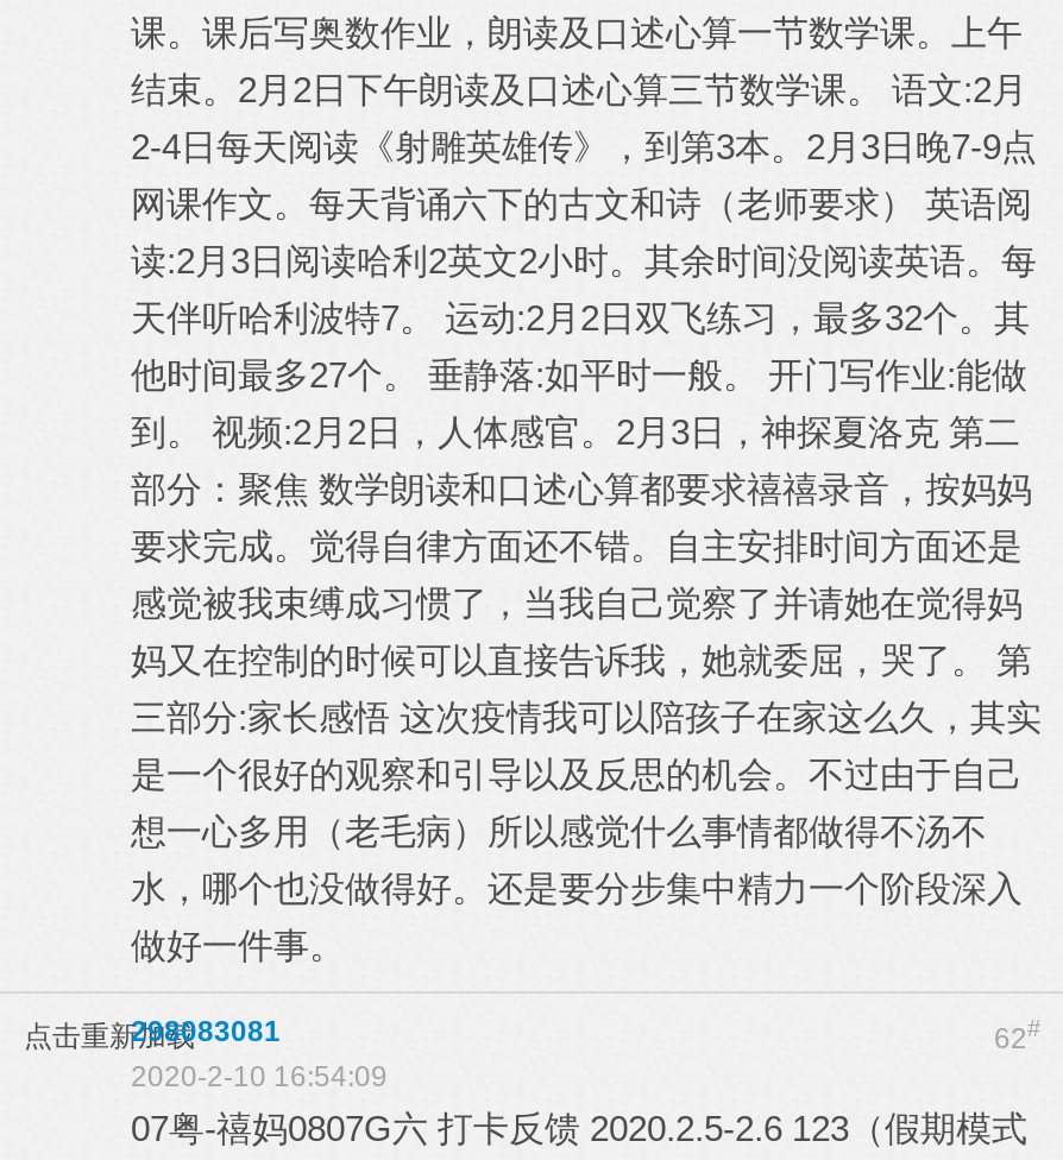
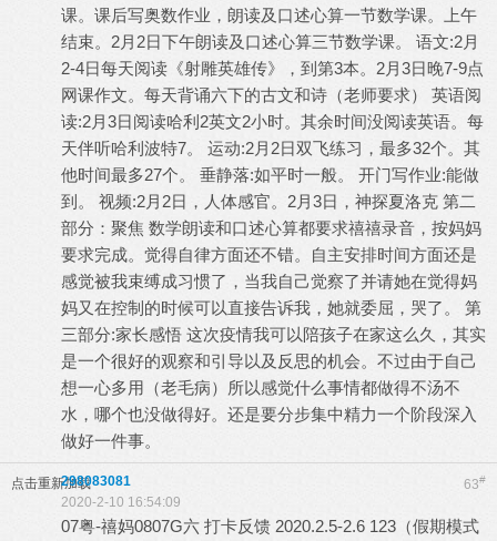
- 62#
+ 63#
